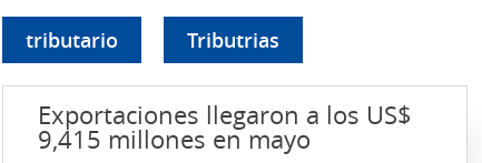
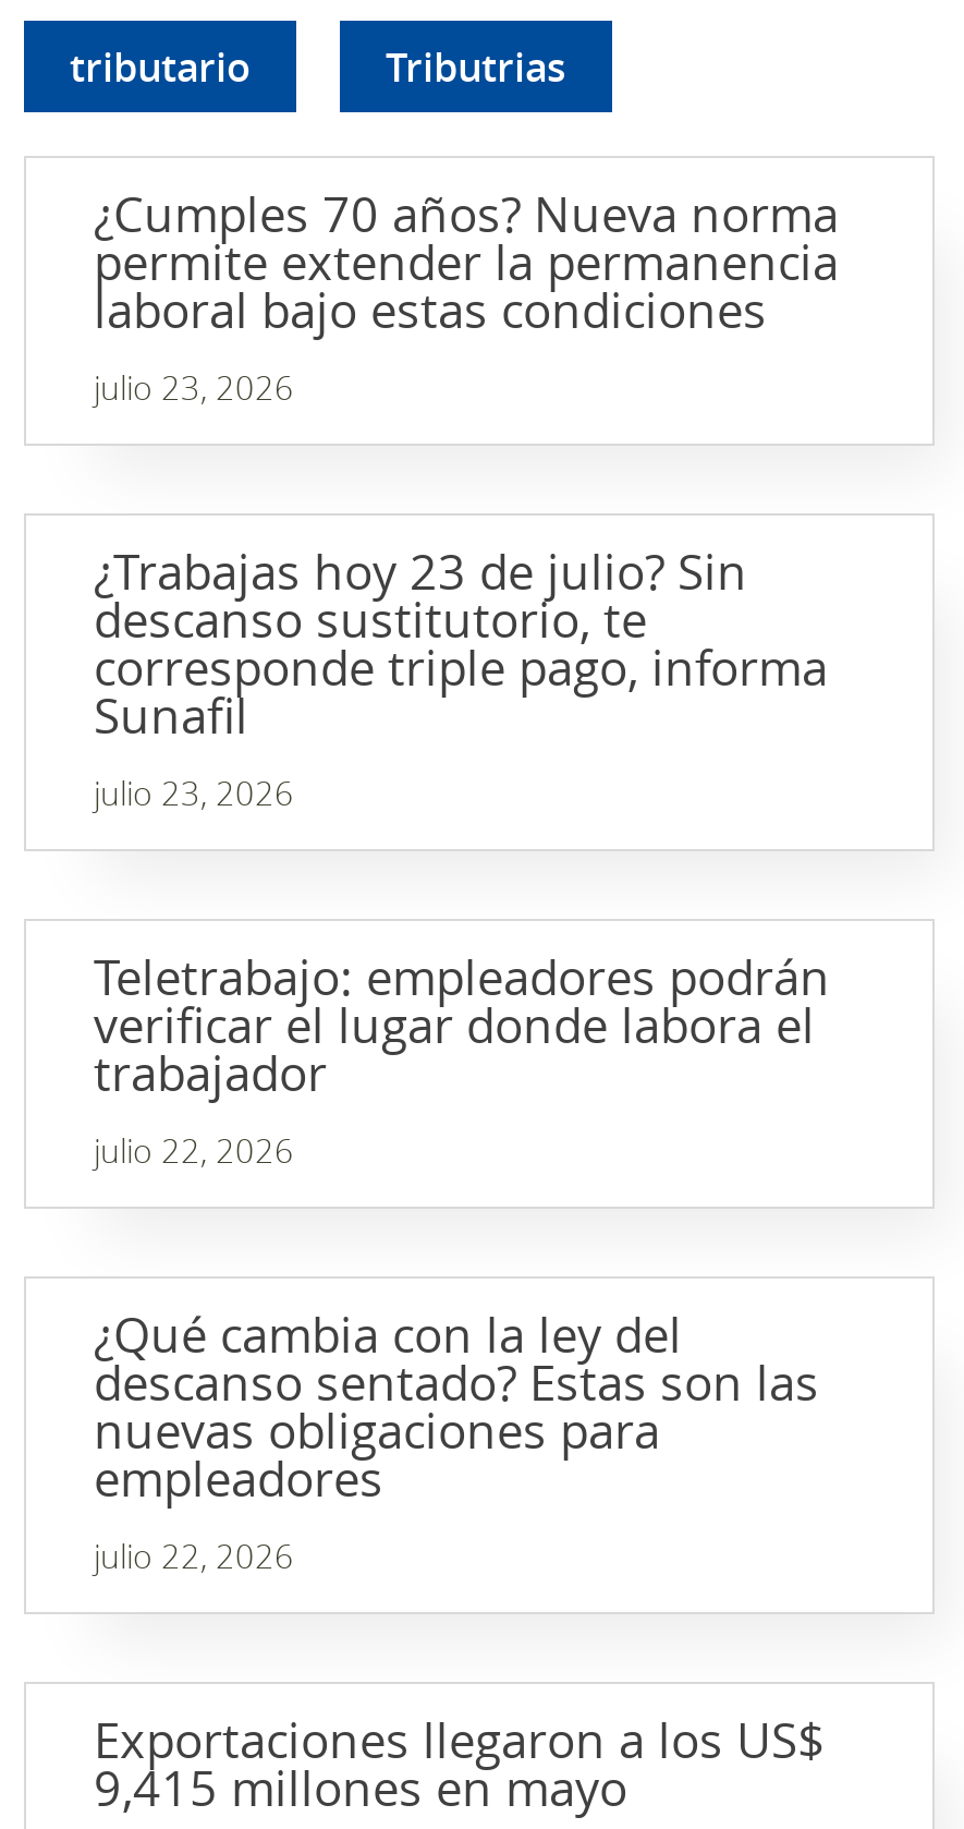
+ ¿Cumples 70 años? Nueva norma
+ permite extender la permanencia
+ laboral bajo estas condiciones
+ julio 23, 2026
+ ¿Trabajas hoy 23 de julio? Sin
+ descanso sustitutorio, te
+ corresponde triple pago, informa
+ Sunafil
+ julio 23, 2026
+ Teletrabajo: empleadores podrán
+ verificar el lugar donde labora el
+ trabajador
+ julio 22, 2026
+ ¿Qué cambia con la ley del
+ descanso sentado? Estas son las
+ nuevas obligaciones para
+ empleadores
+ julio 22, 2026
